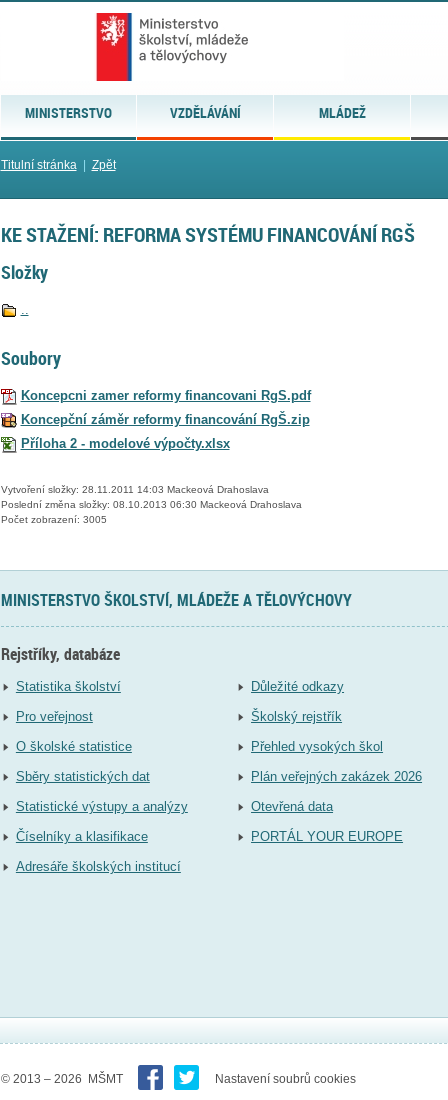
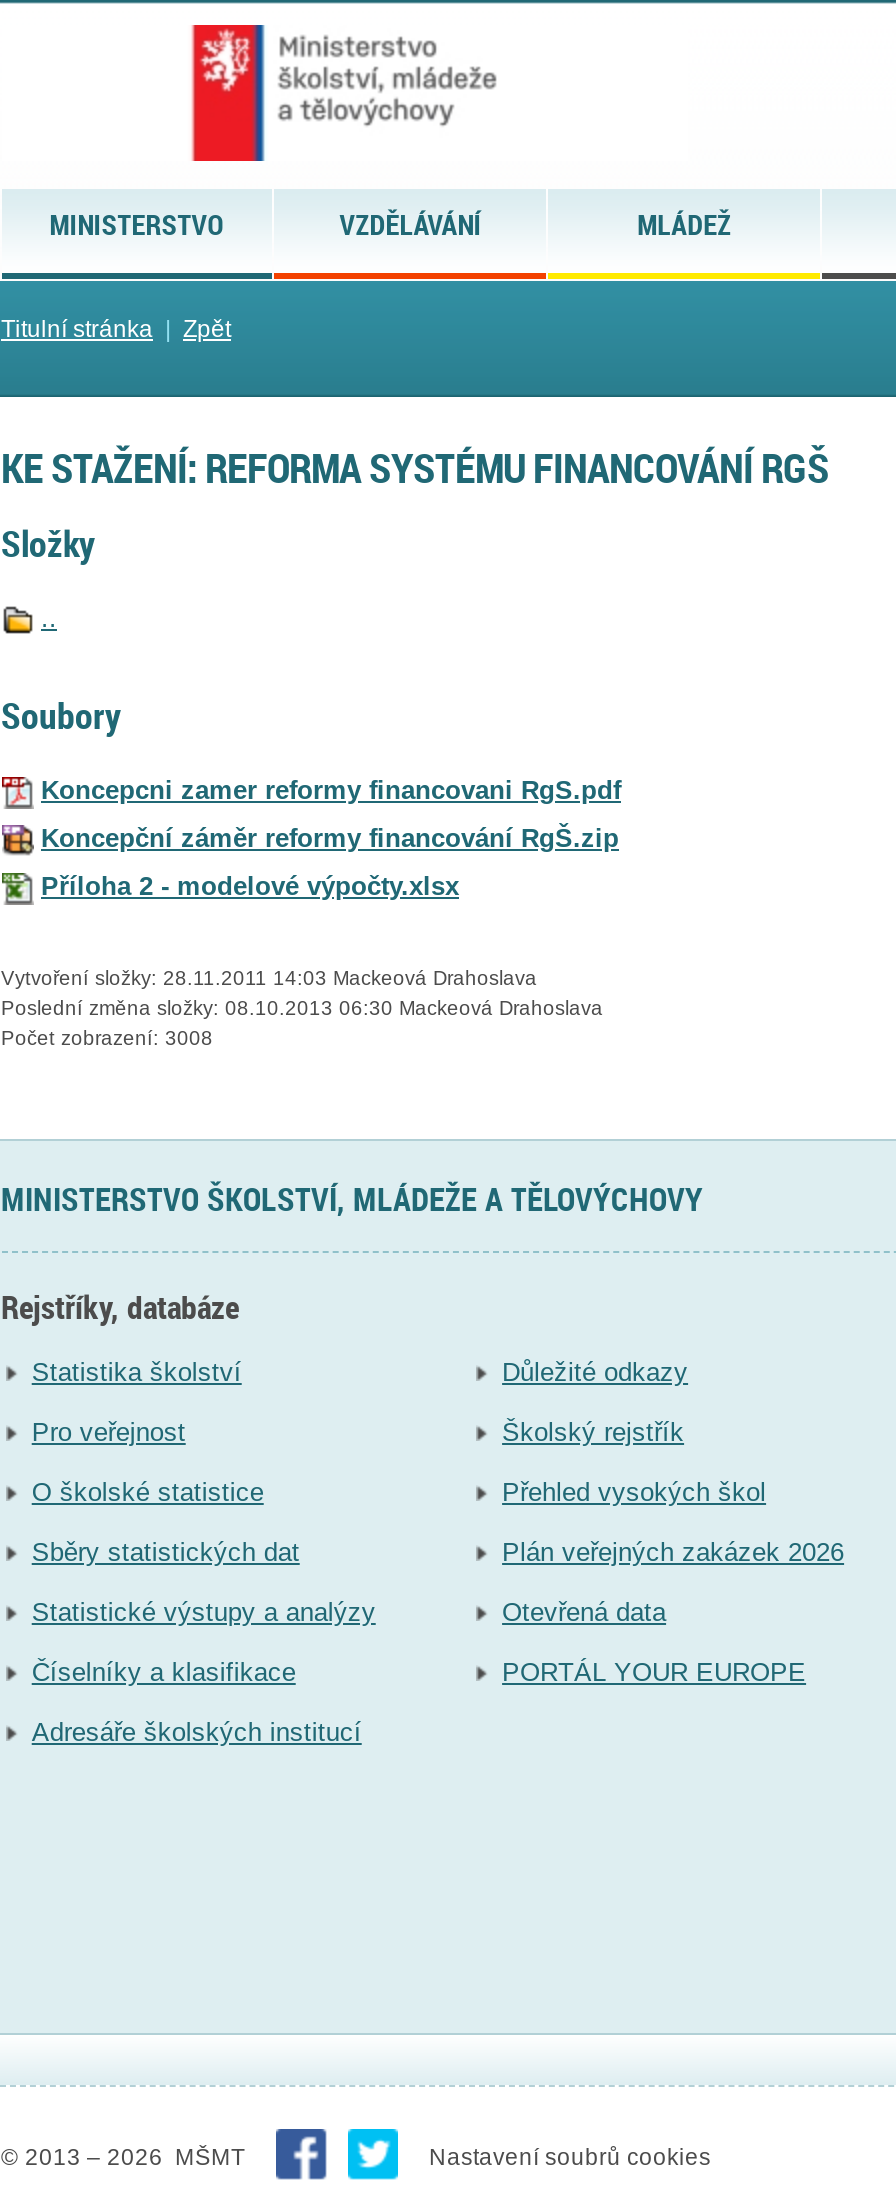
- Počet zobrazení: 3005
+ Počet zobrazení: 3008
